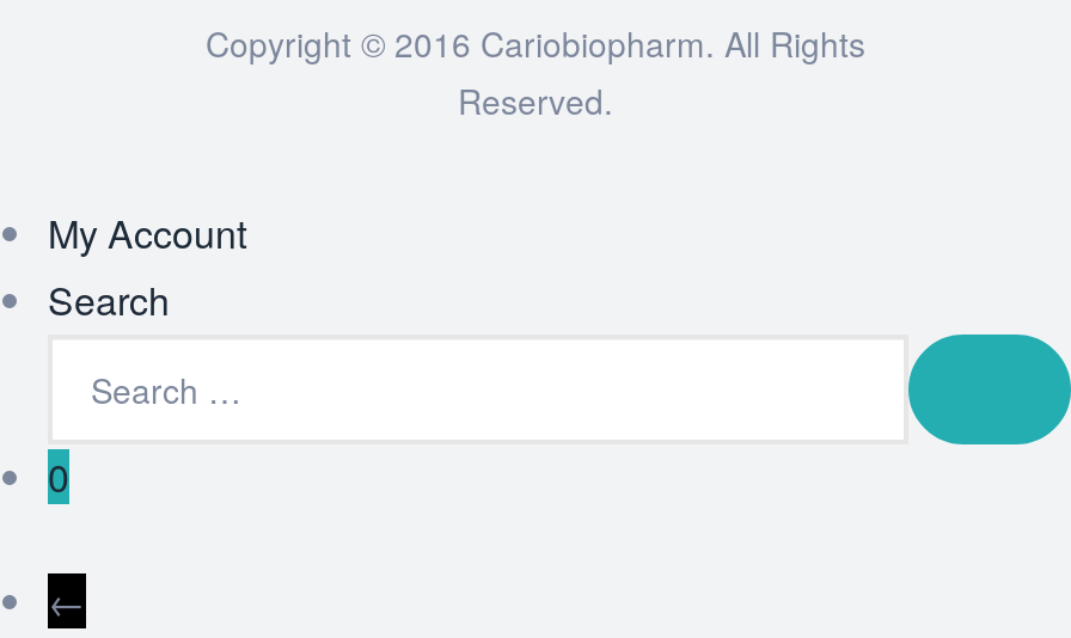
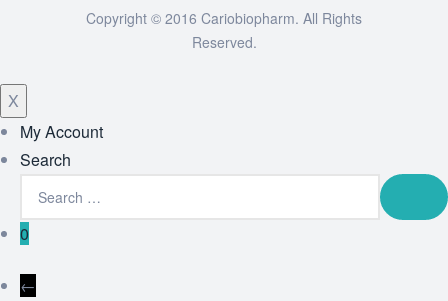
+ X
